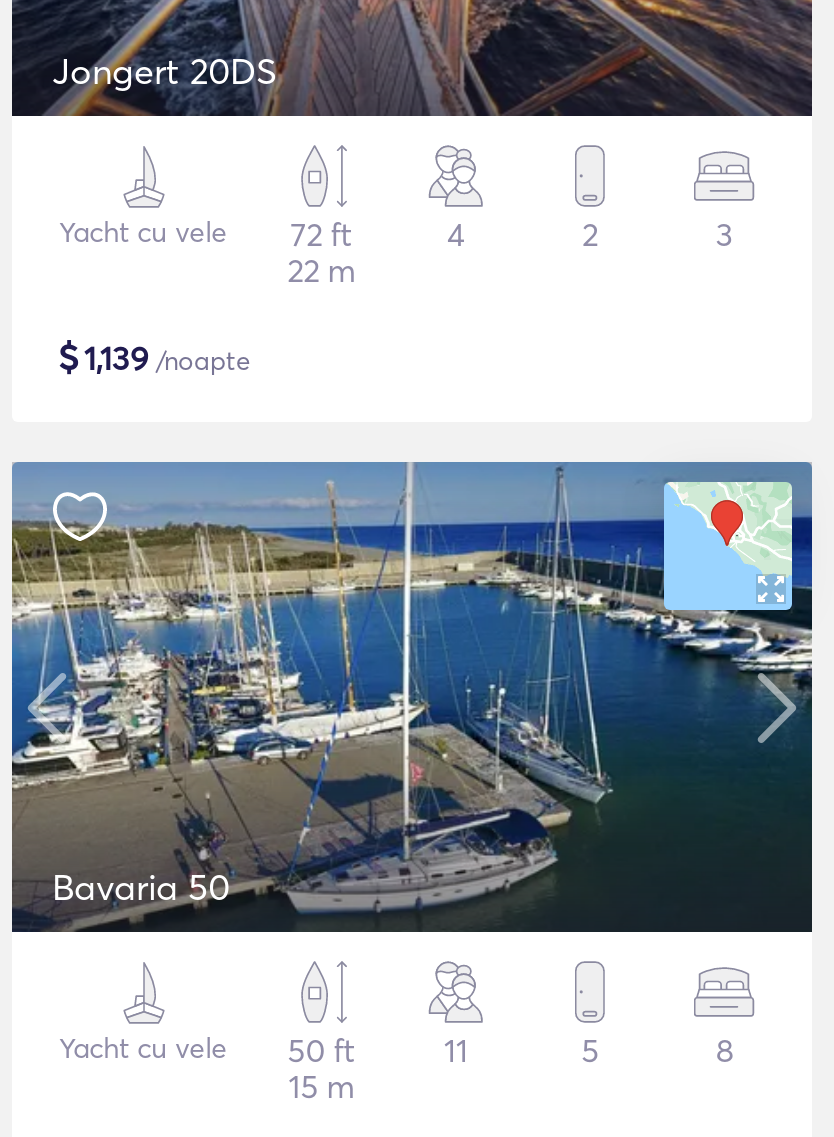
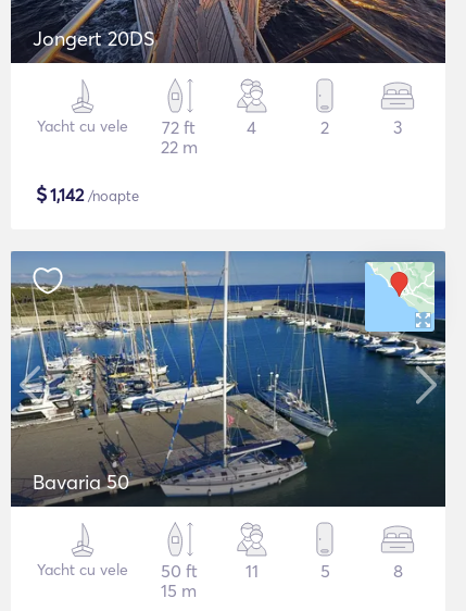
- $1,139 /noapte
+ $1,142 /noapte
